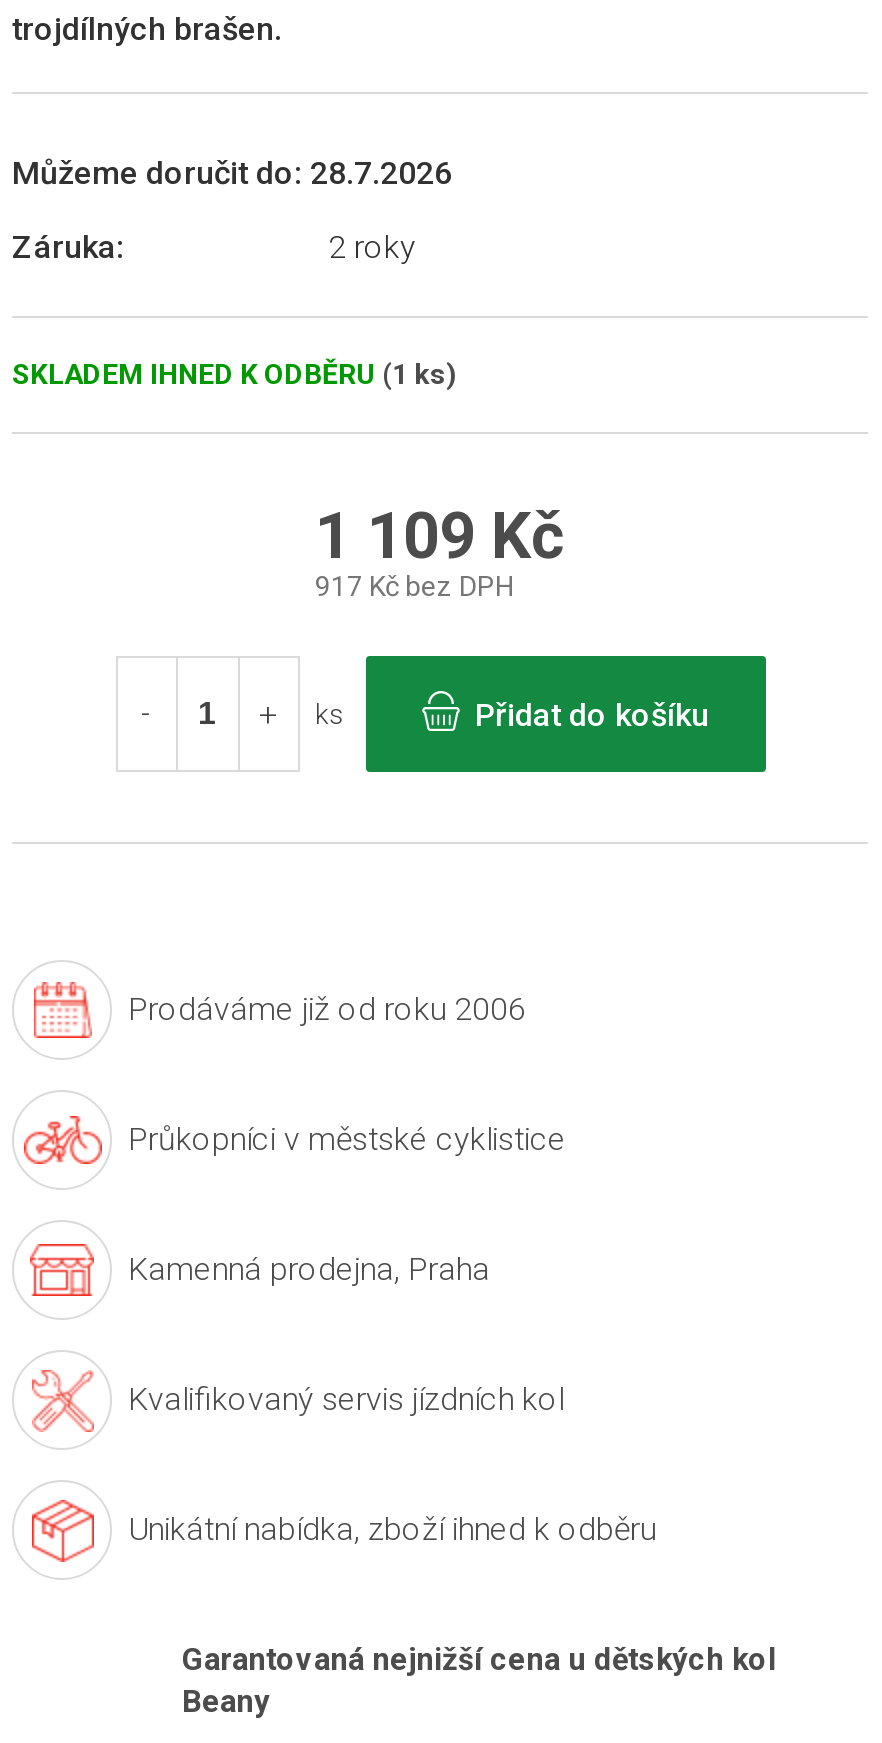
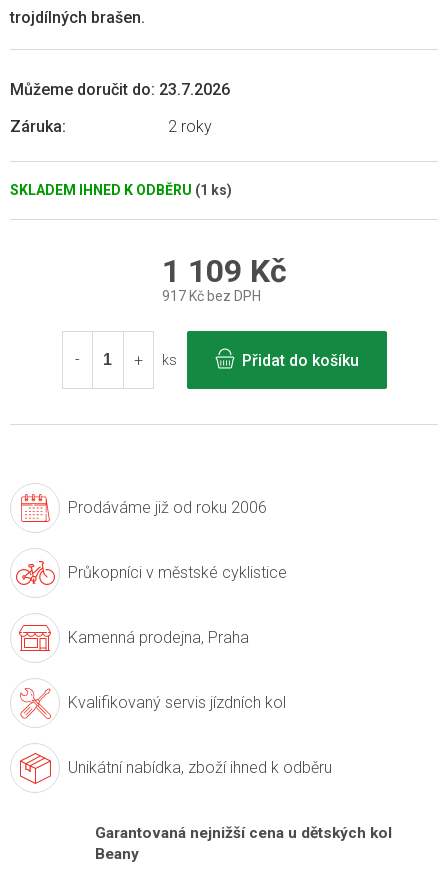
- Můžeme doručit do: 28.7.2026
+ Můžeme doručit do: 23.7.2026
